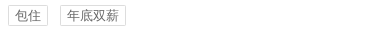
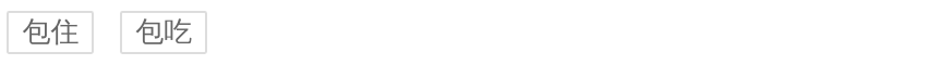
- 年底双薪
+ 包吃
